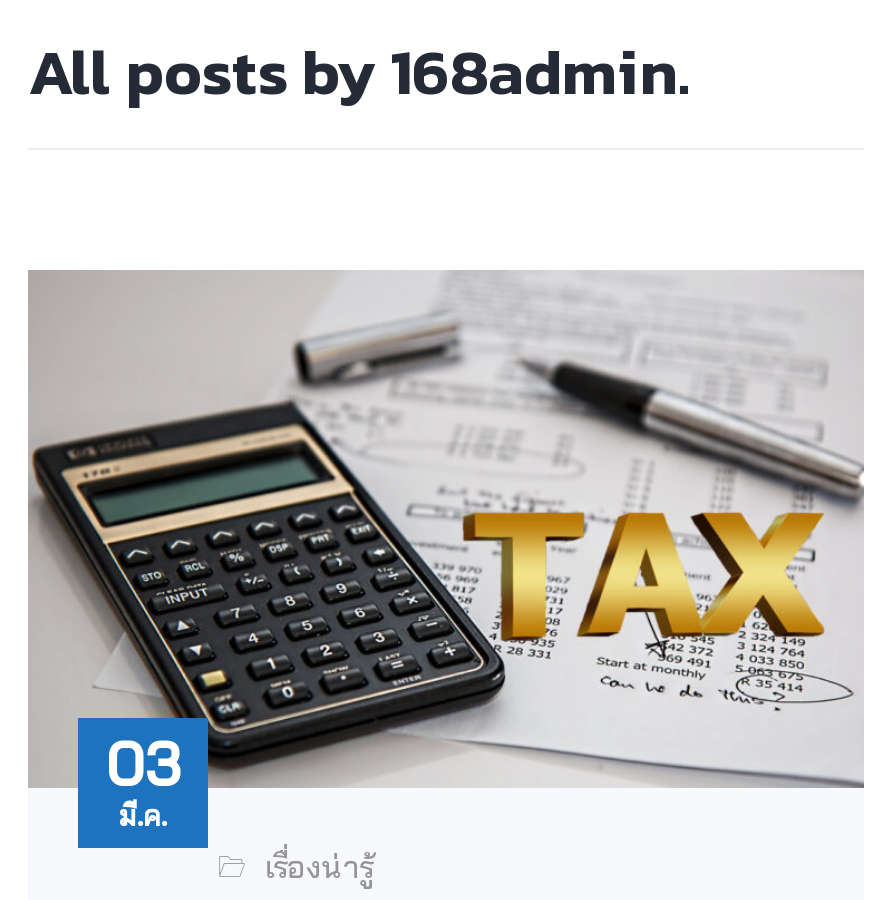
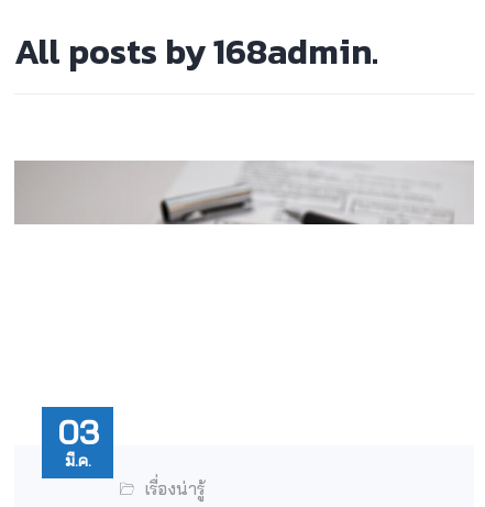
- [image]
